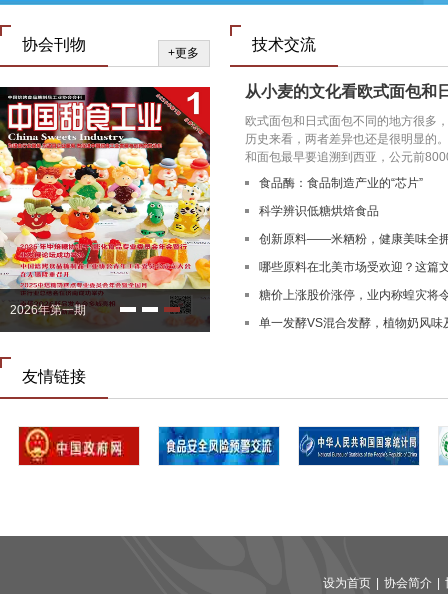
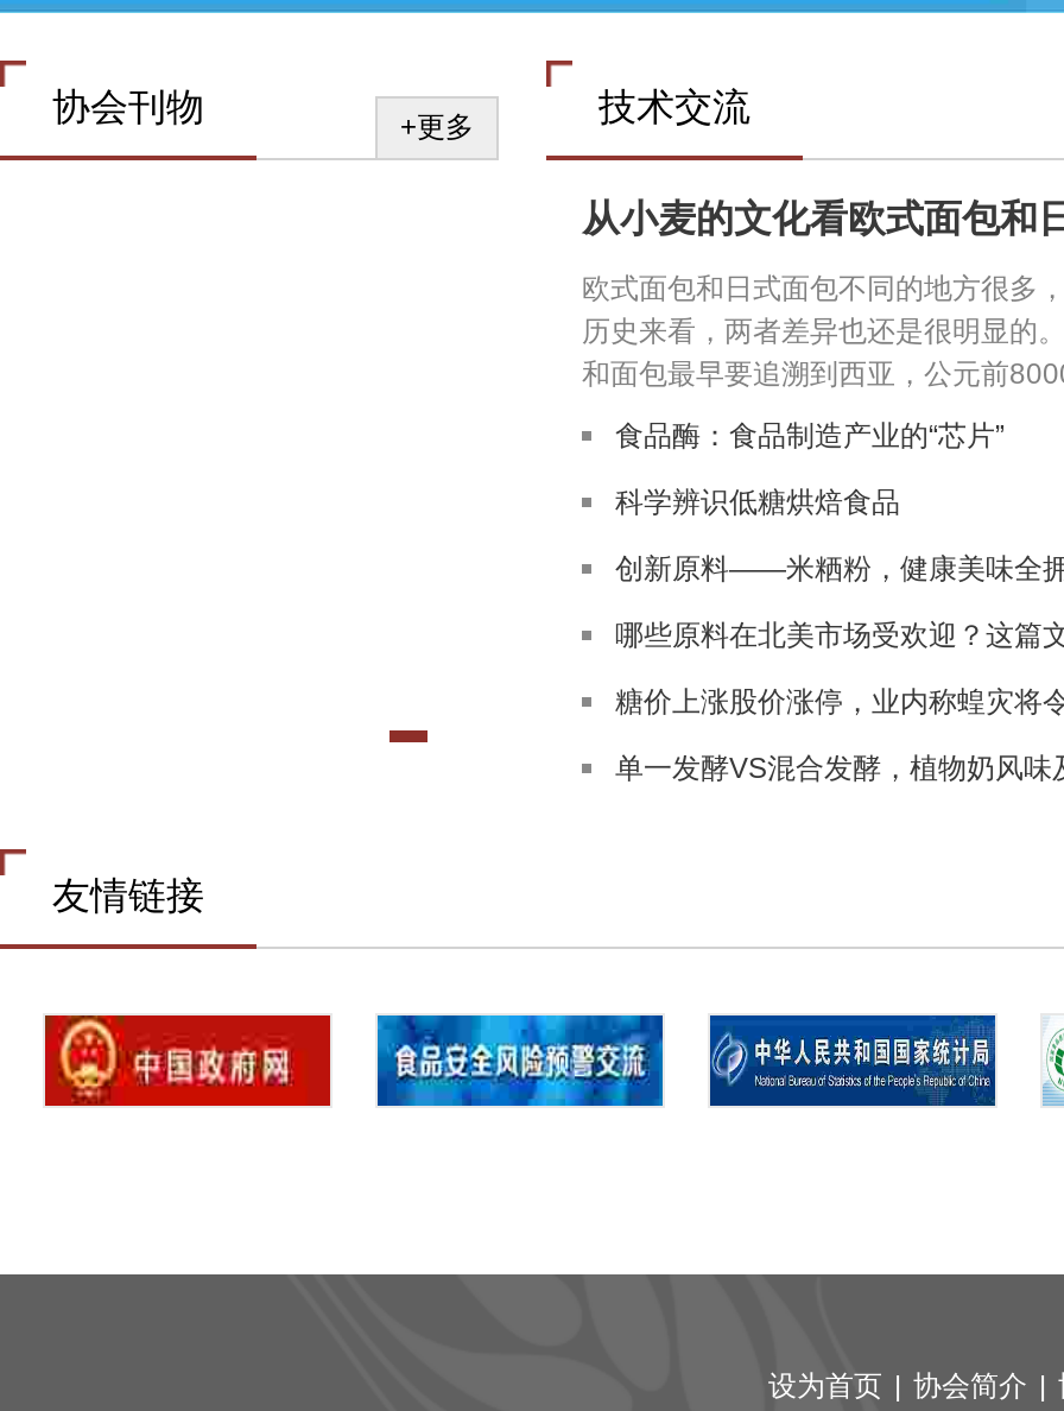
- [image]
- 2026年第一期
